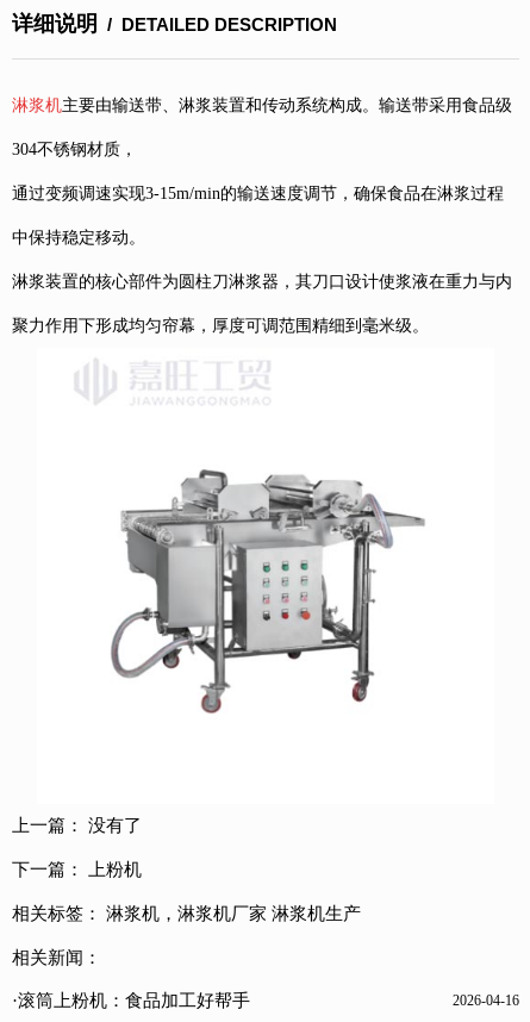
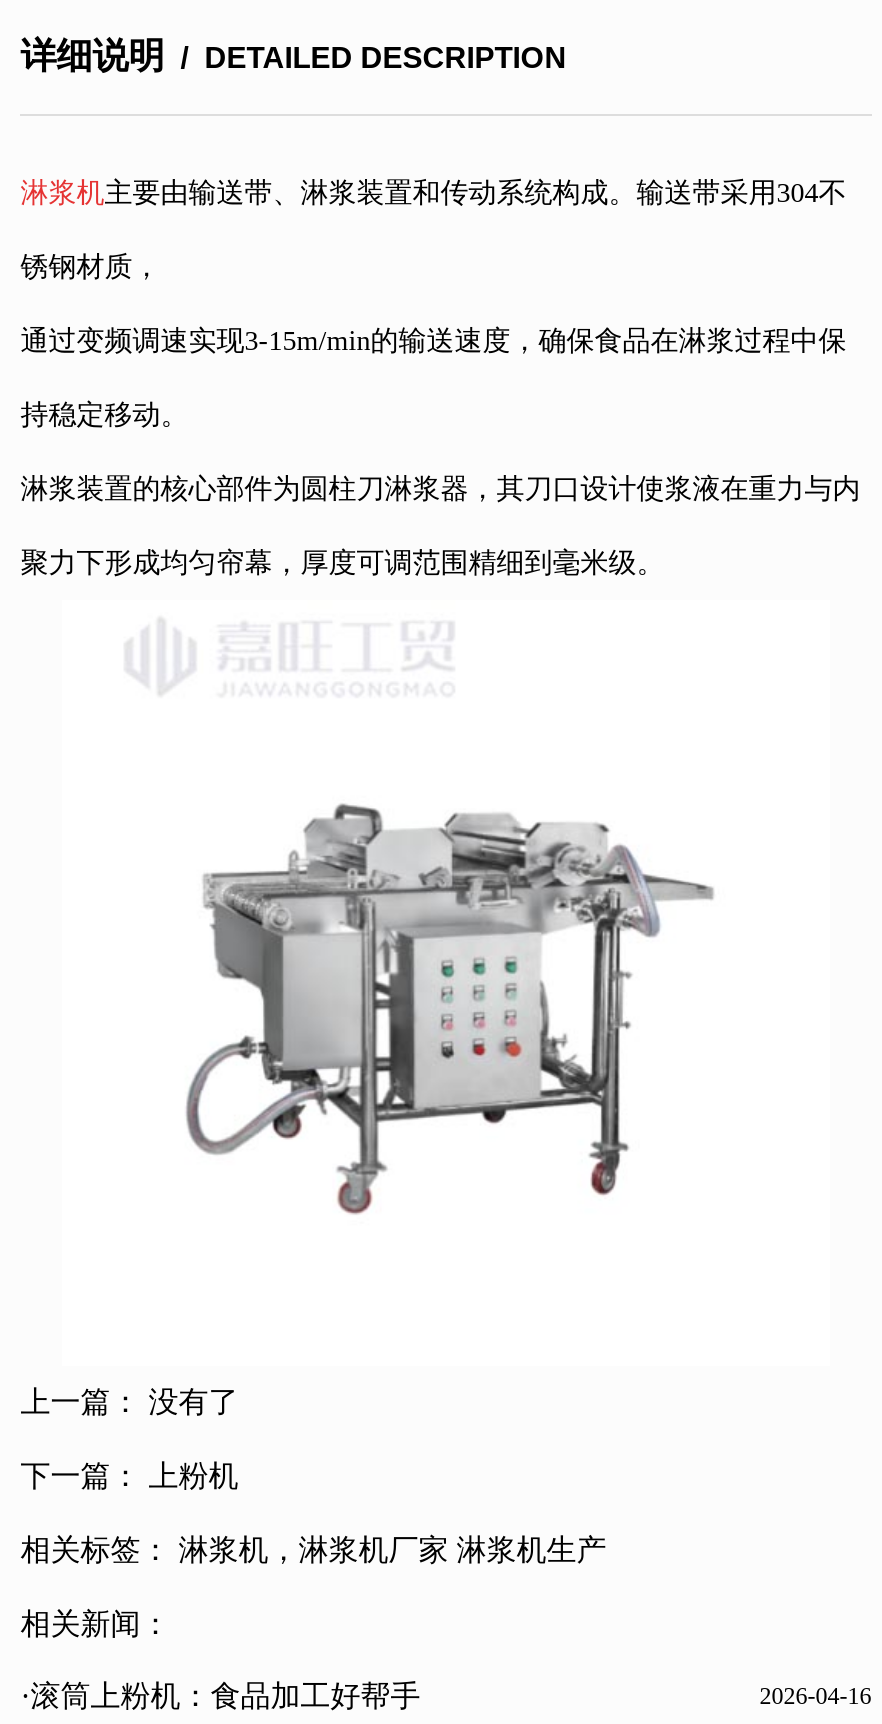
- 淋浆机主要由输送带、淋浆装置和传动系统构成。输送带采用食品级
+ 淋浆机主要由输送带、淋浆装置和传动系统构成。输送带采用304不

- 304不锈钢材质，
+ 锈钢材质，

- 通过变频调速实现3-15m/min的输送速度调节，确保食品在淋浆过程
+ 通过变频调速实现3-15m/min的输送速度，确保食品在淋浆过程中保

- 中保持稳定移动。
+ 持稳定移动。

- 聚力作用下形成均匀帘幕，厚度可调范围精细到毫米级。
+ 聚力下形成均匀帘幕，厚度可调范围精细到毫米级。
